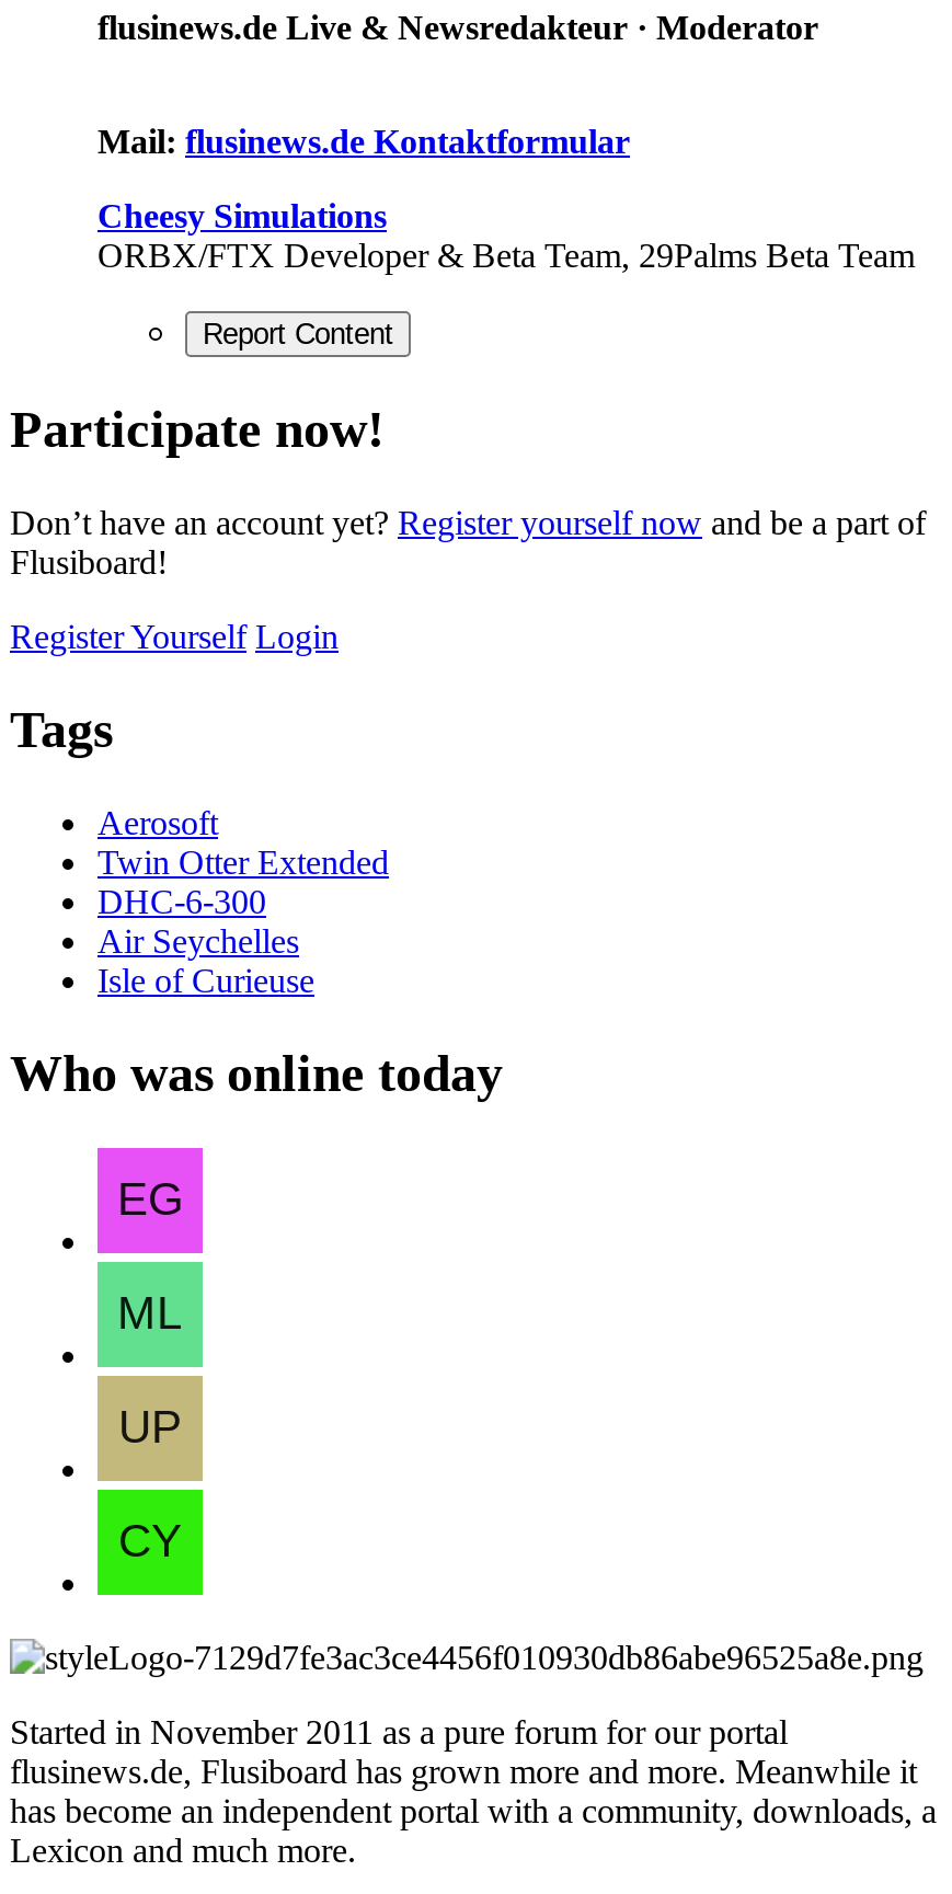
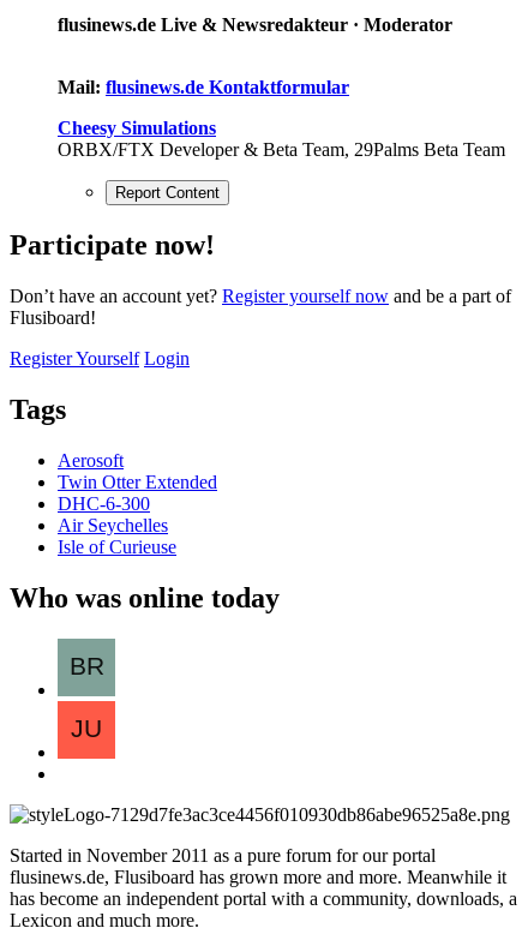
- [image]
+ [image]
